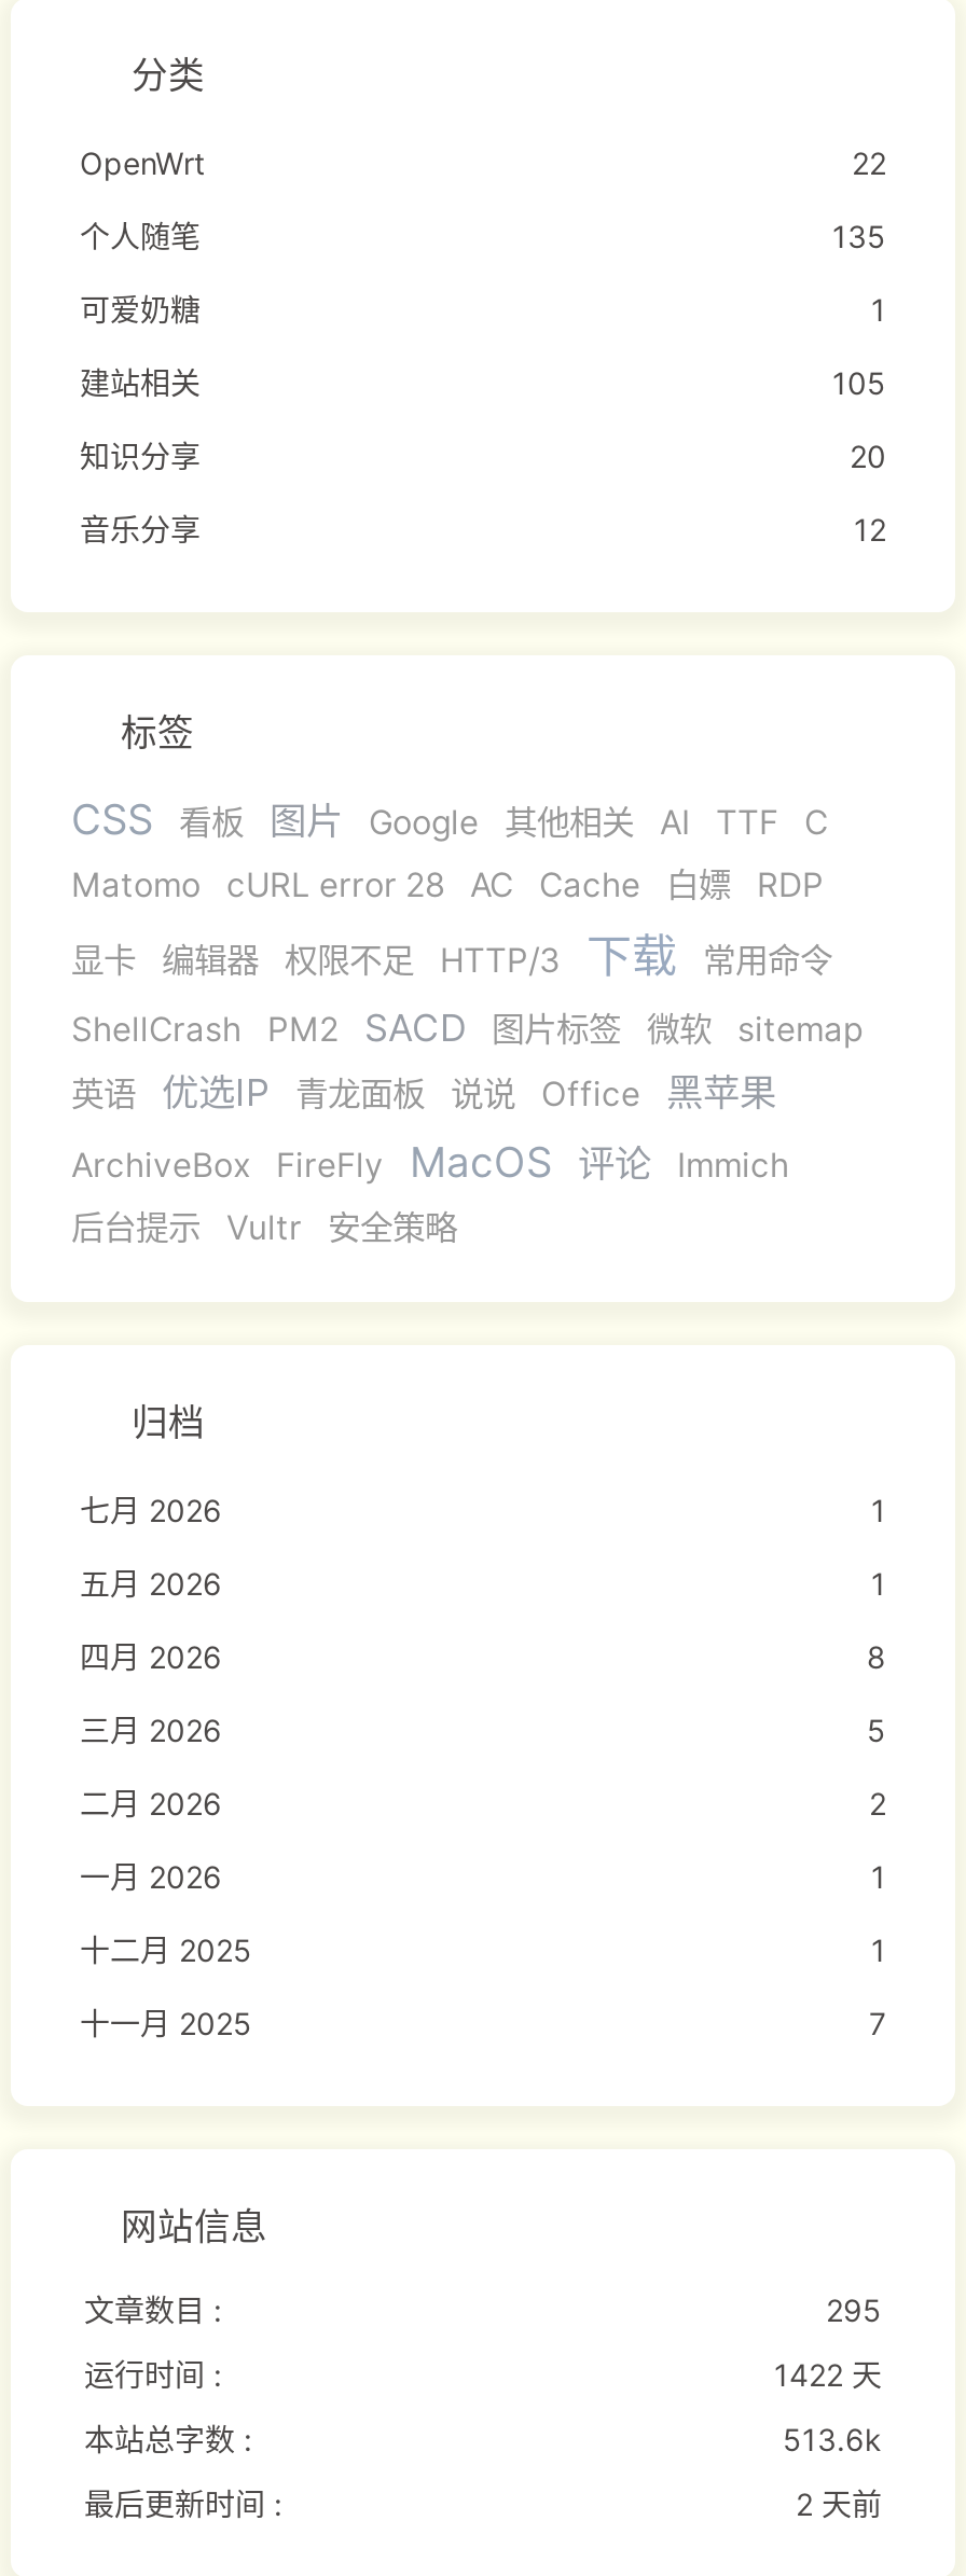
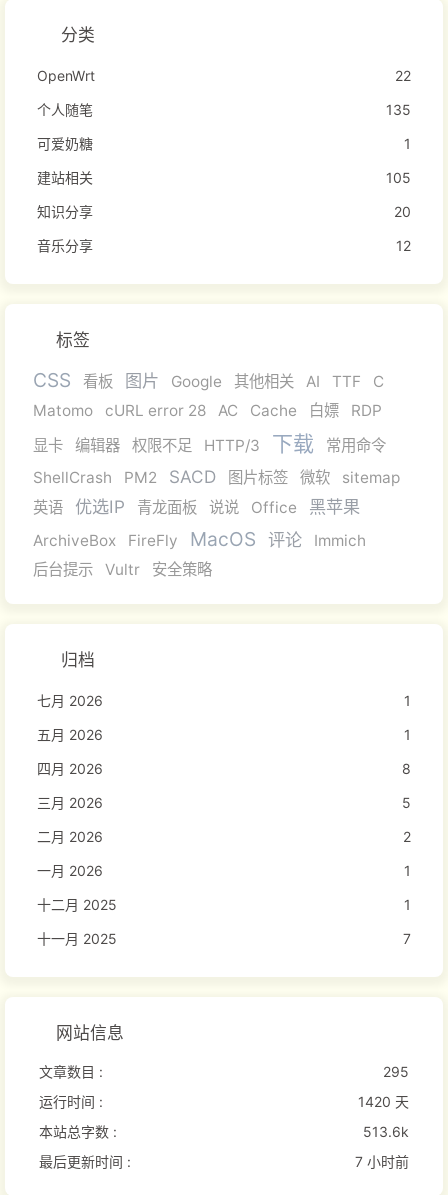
- 1422 天
+ 1420 天

- 2 天前
+ 7 小时前
